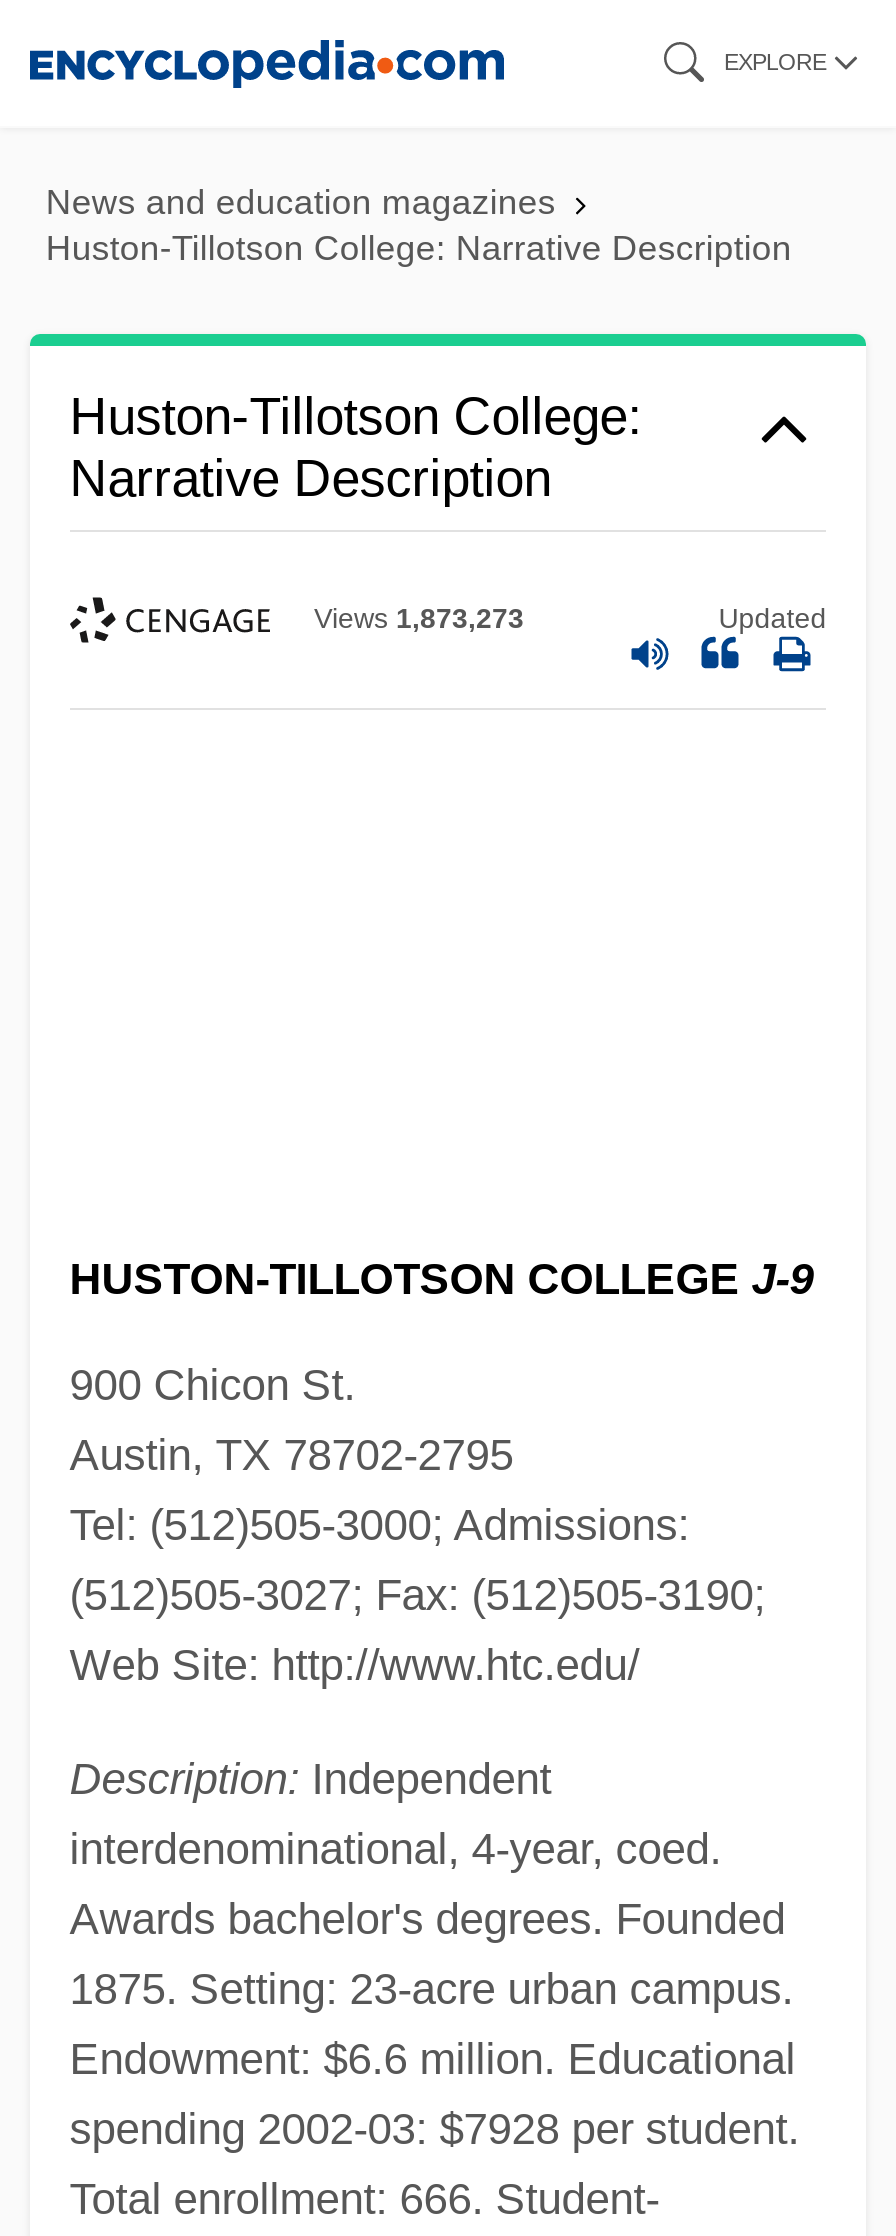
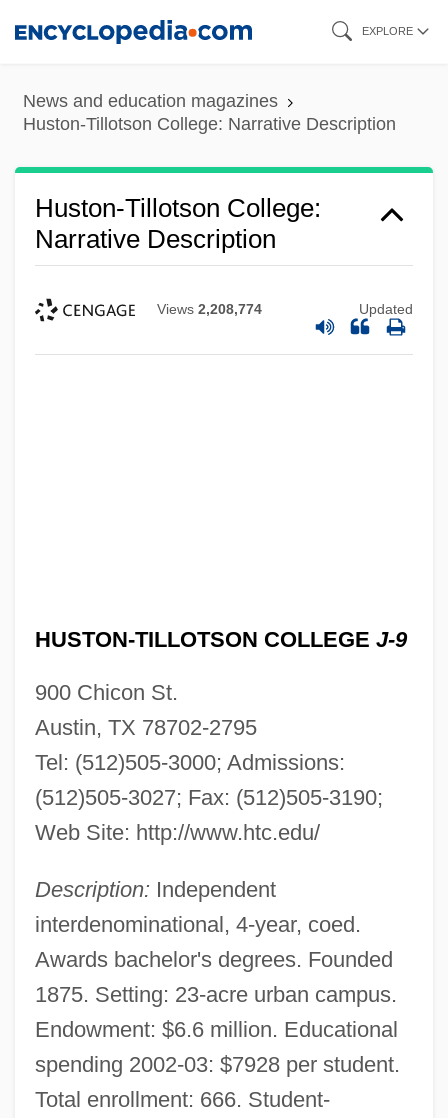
- Views 1,873,273
+ Views 2,208,774
